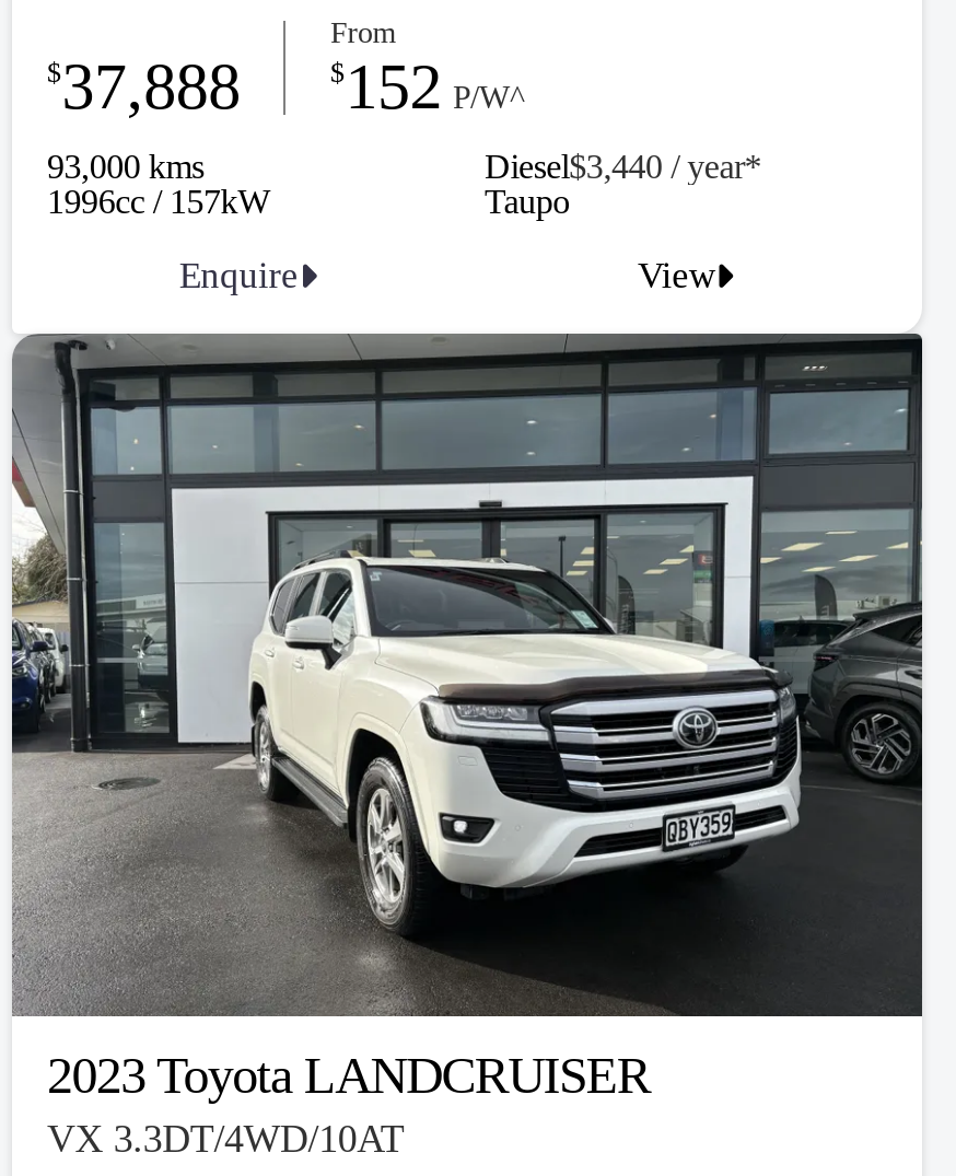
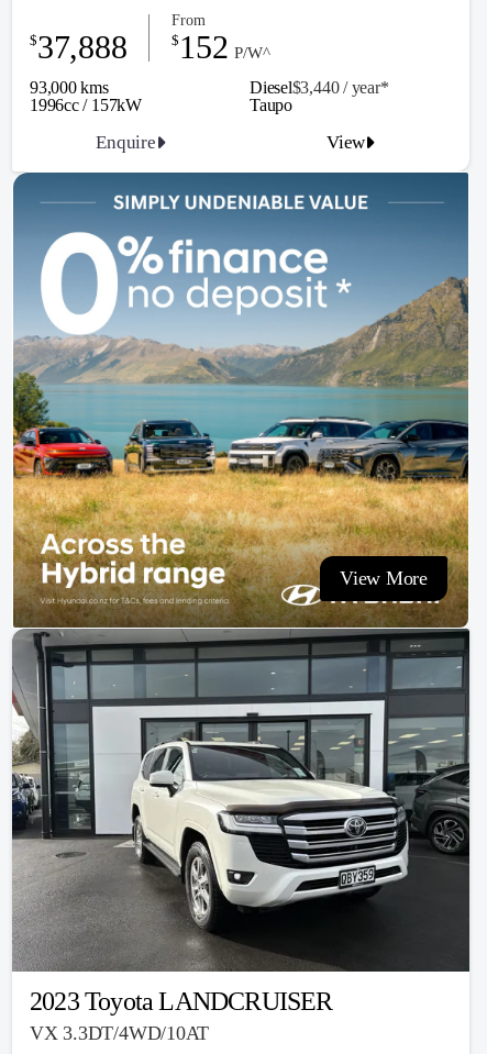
+ [image]
+ View More
